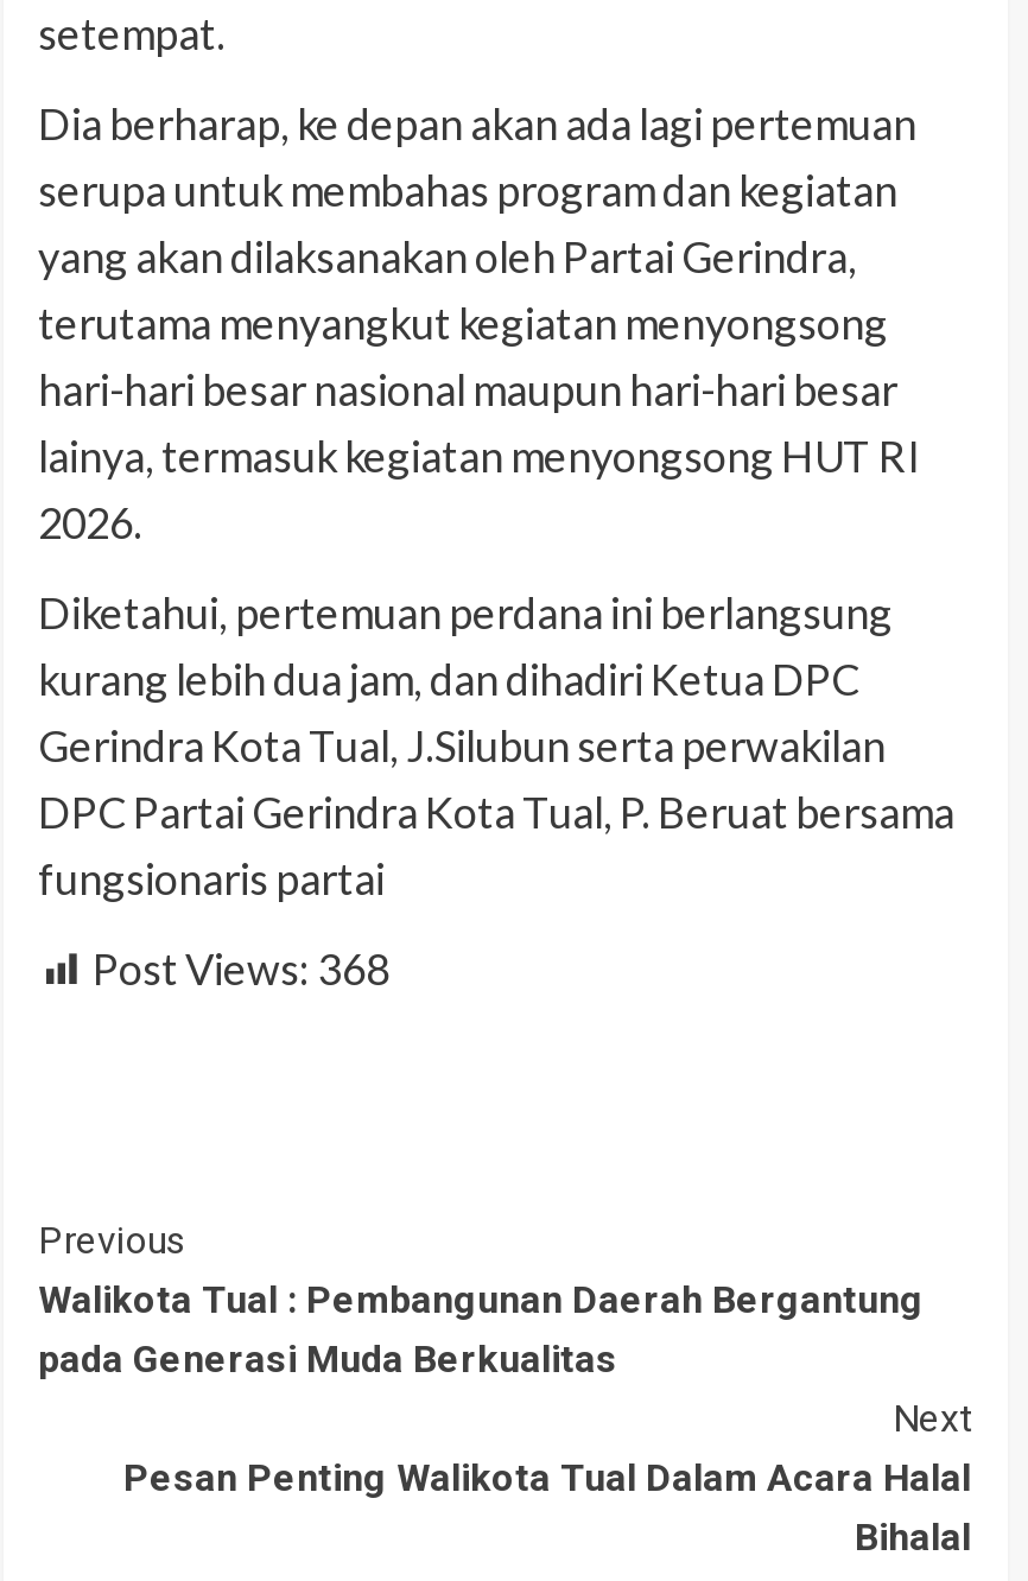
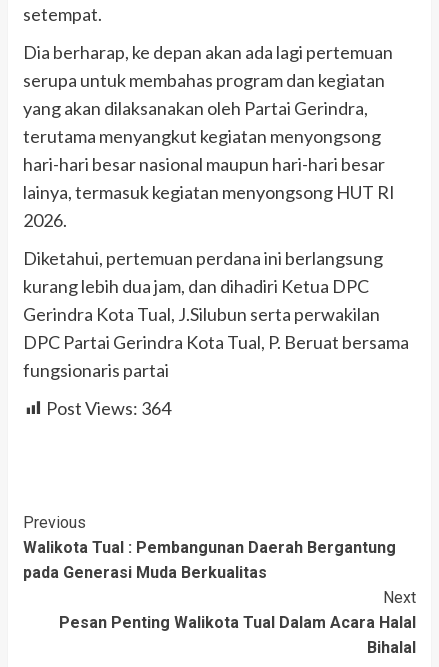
- Post Views: 368
+ Post Views: 364
